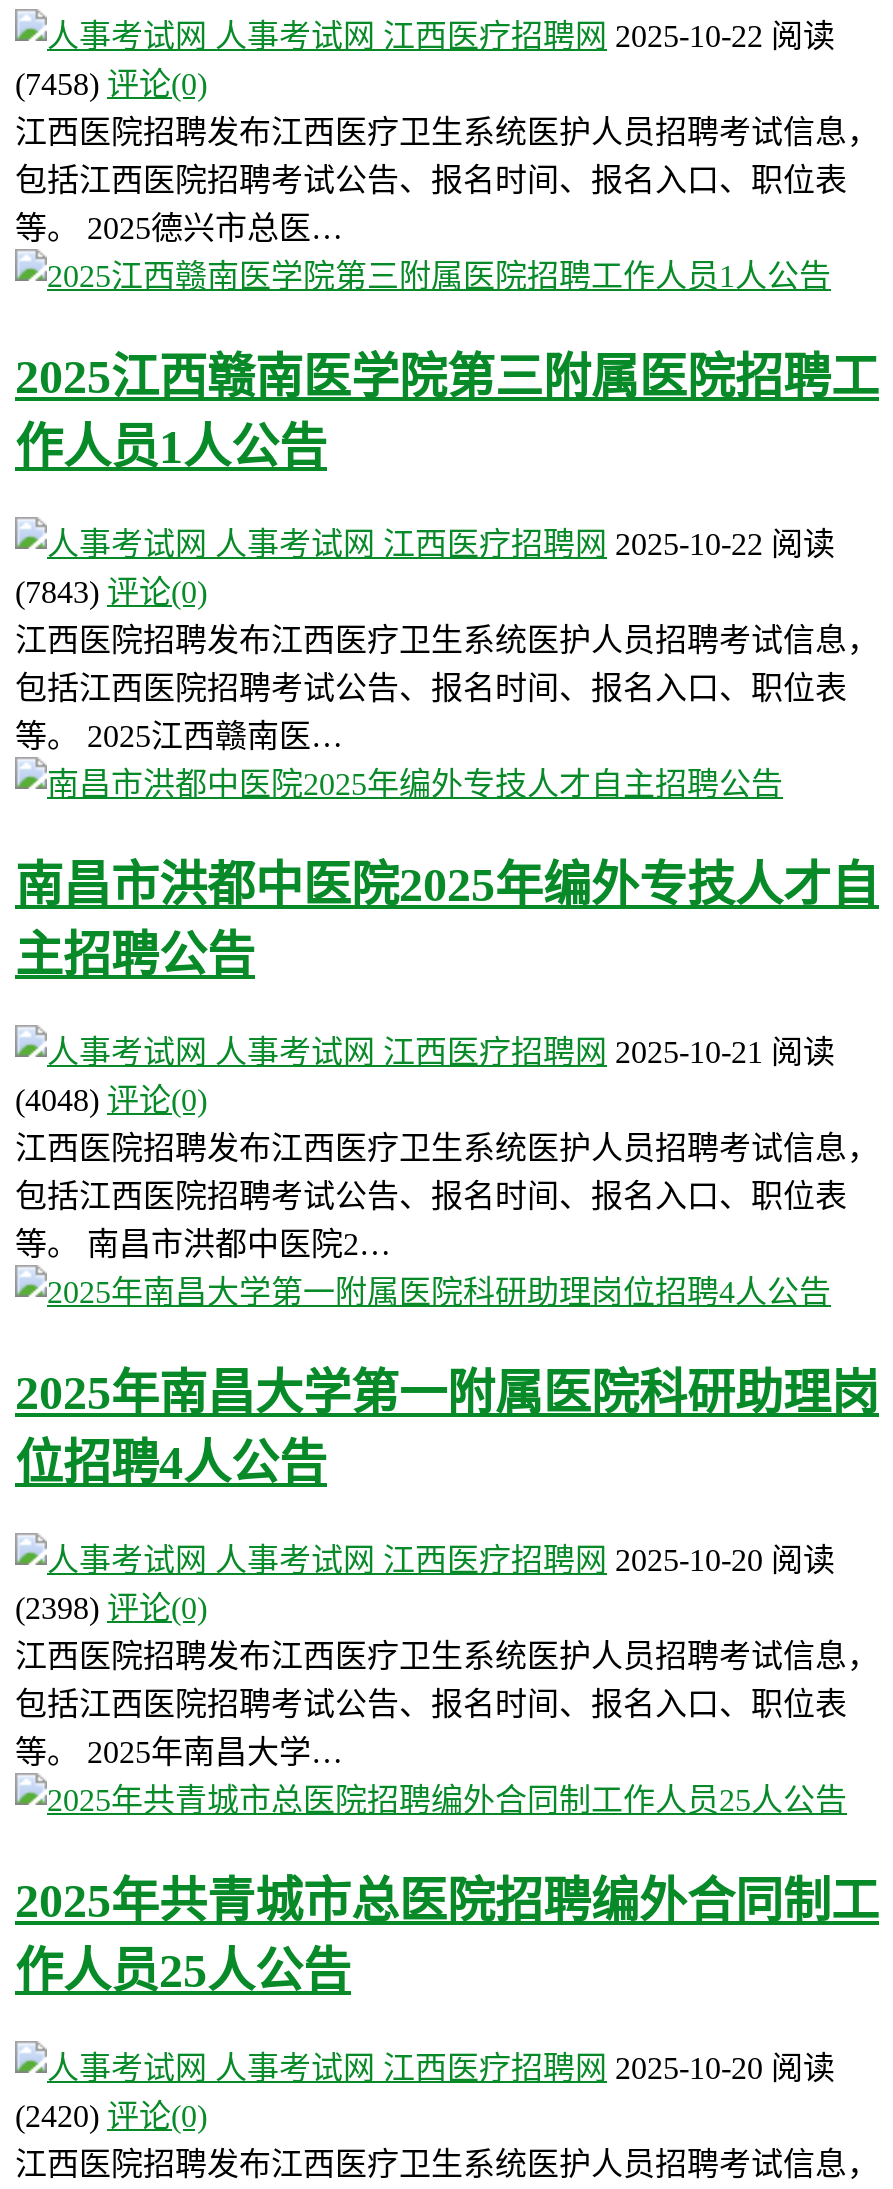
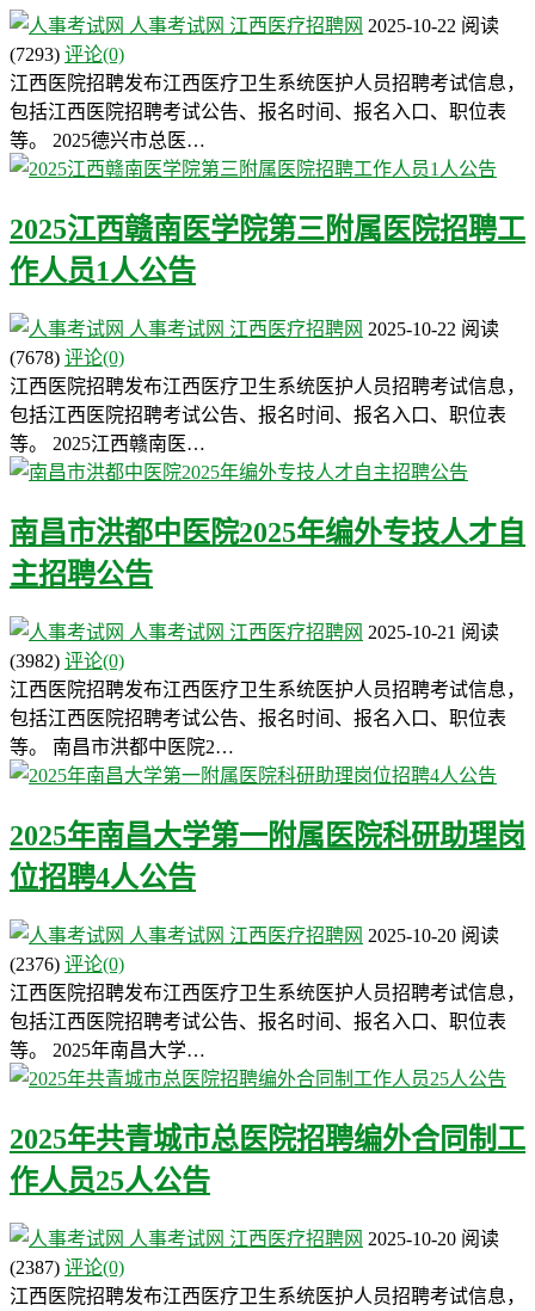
- (7458) 评论(0)
+ (7293) 评论(0)

- (7843) 评论(0)
+ (7678) 评论(0)

- (4048) 评论(0)
+ (3982) 评论(0)

- (2398) 评论(0)
+ (2376) 评论(0)

- (2420) 评论(0)
+ (2387) 评论(0)
